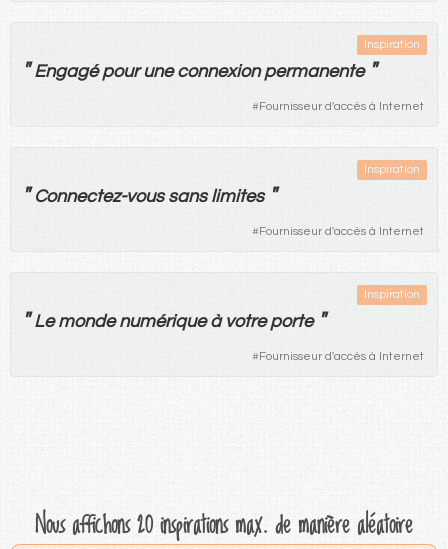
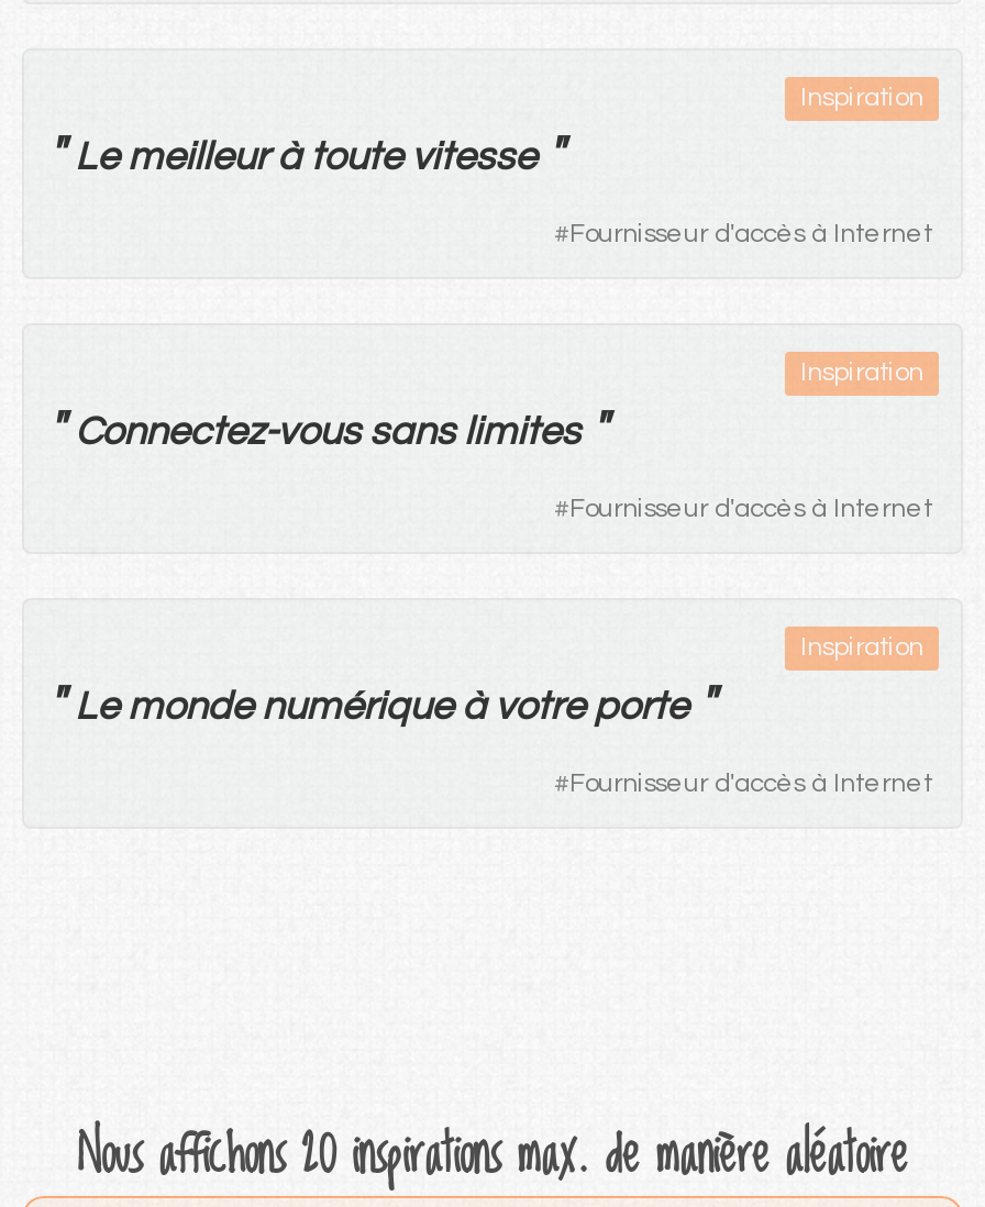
- " Engagé pour une connexion permanente "
+ " Le meilleur à toute vitesse "
